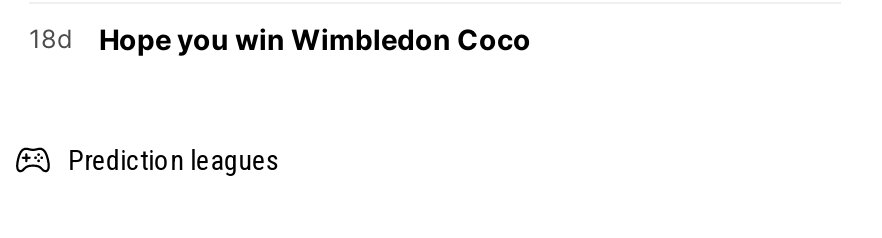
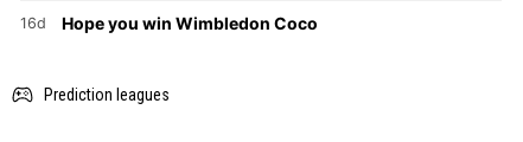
- 18d Hope you win Wimbledon Coco
+ 16d Hope you win Wimbledon Coco
